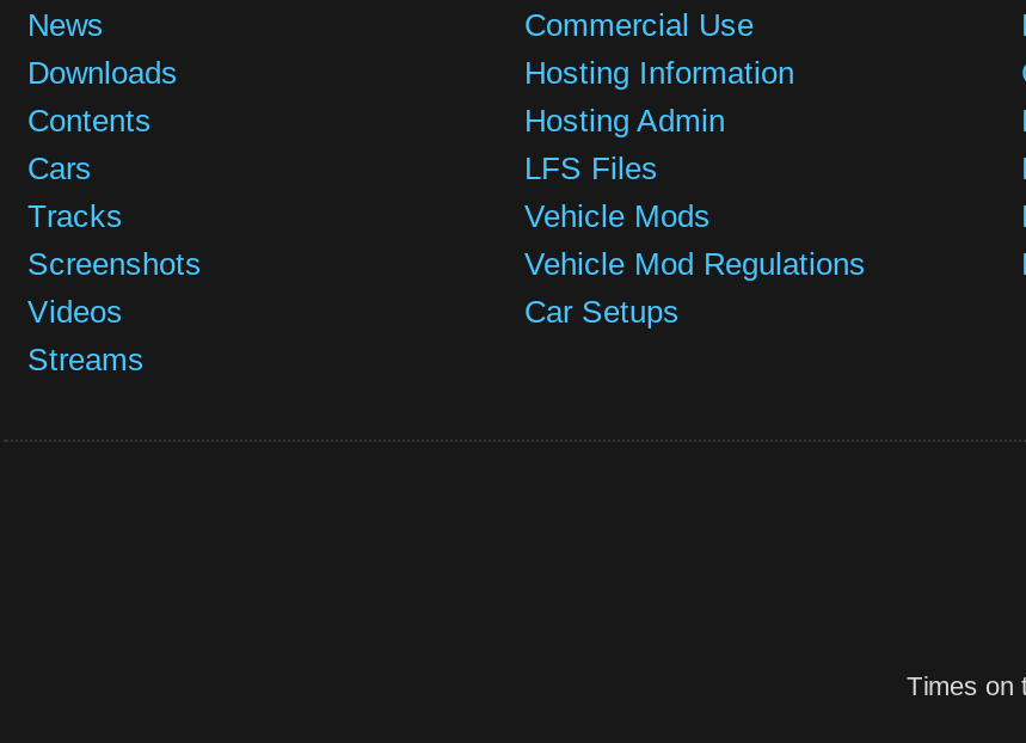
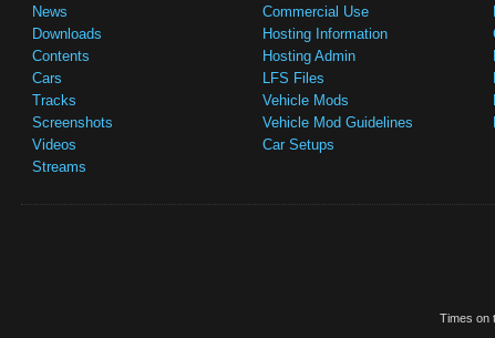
- Vehicle Mod Regulations
+ Vehicle Mod Guidelines
